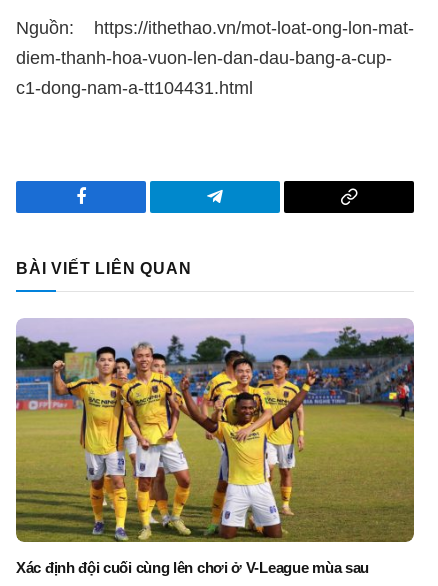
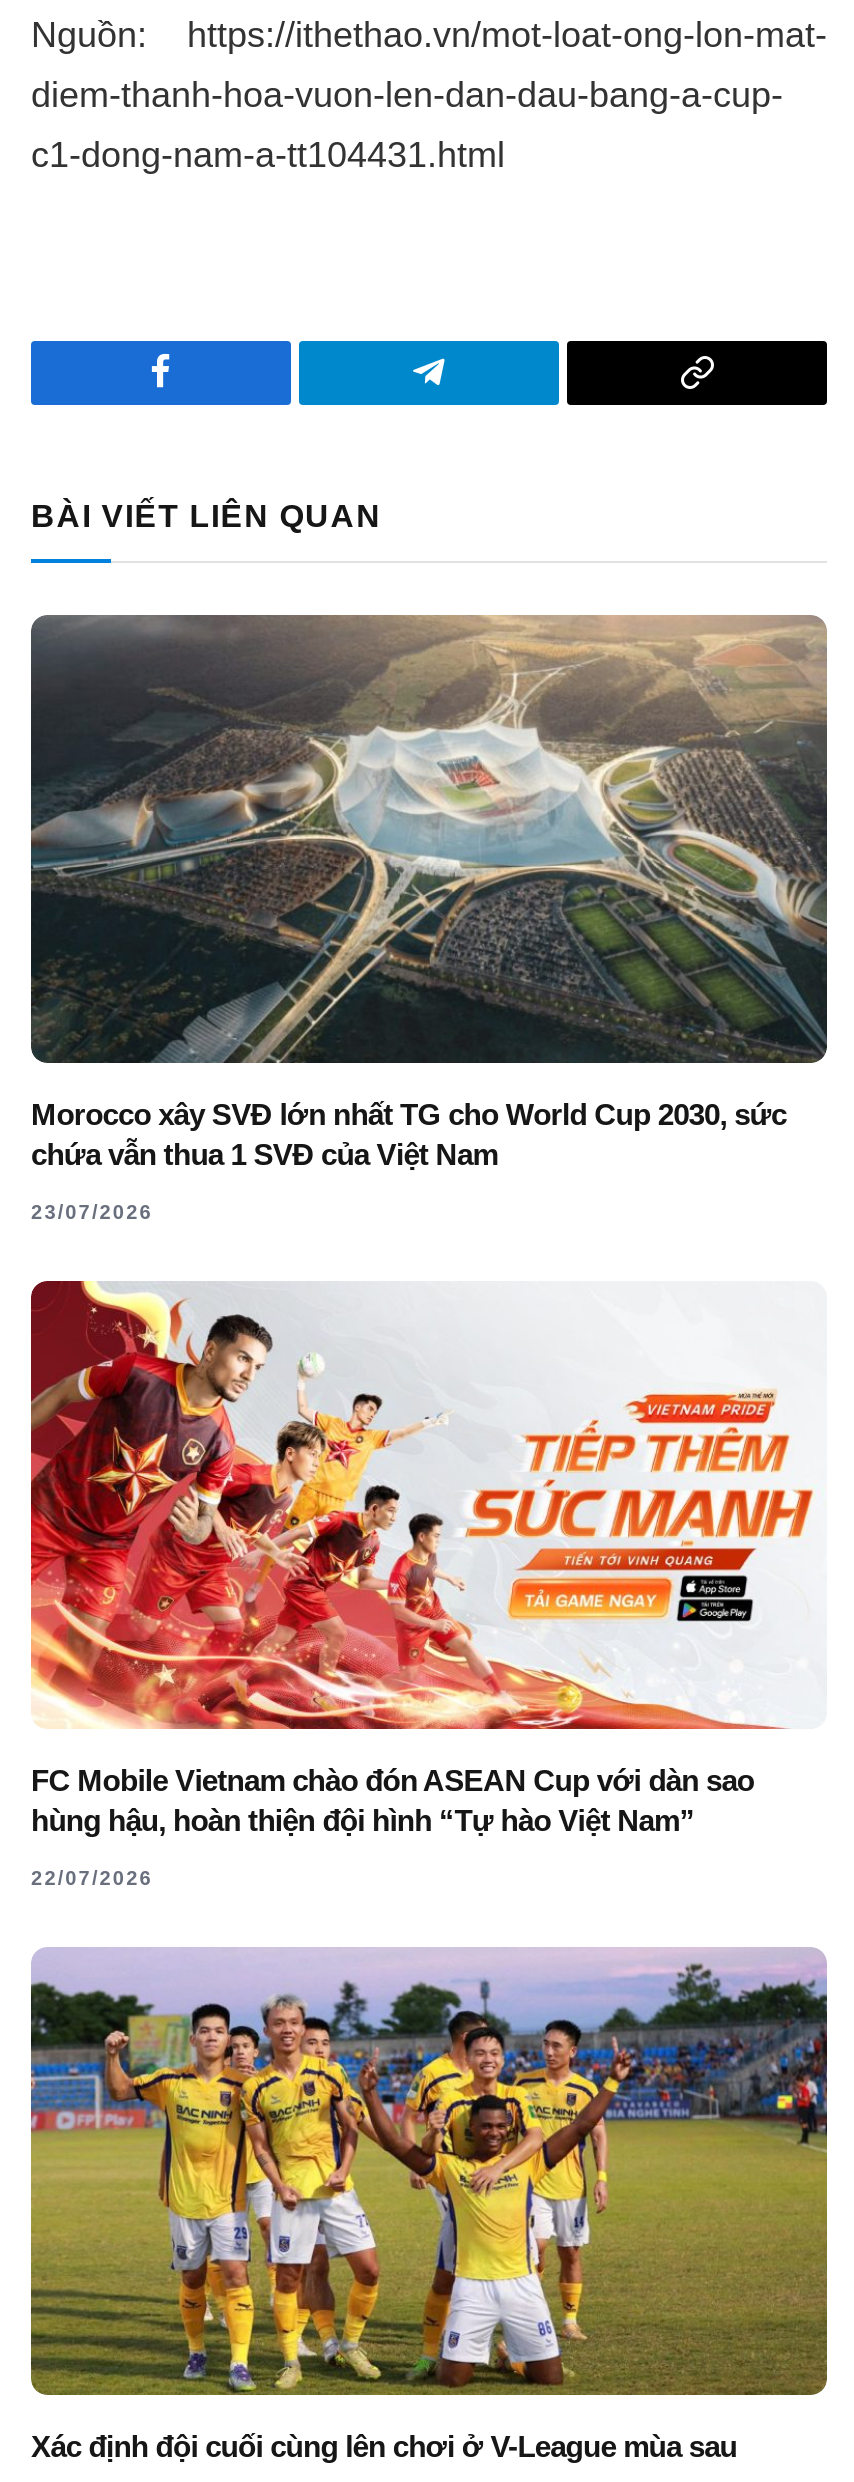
+ [image]
+ Morocco xây SVĐ lớn nhất TG cho World Cup 2030, sức
+ chứa vẫn thua 1 SVĐ của Việt Nam
+ 23/07/2026

+ [image]
+ FC Mobile Vietnam chào đón ASEAN Cup với dàn sao
+ hùng hậu, hoàn thiện đội hình “Tự hào Việt Nam”
+ 22/07/2026
